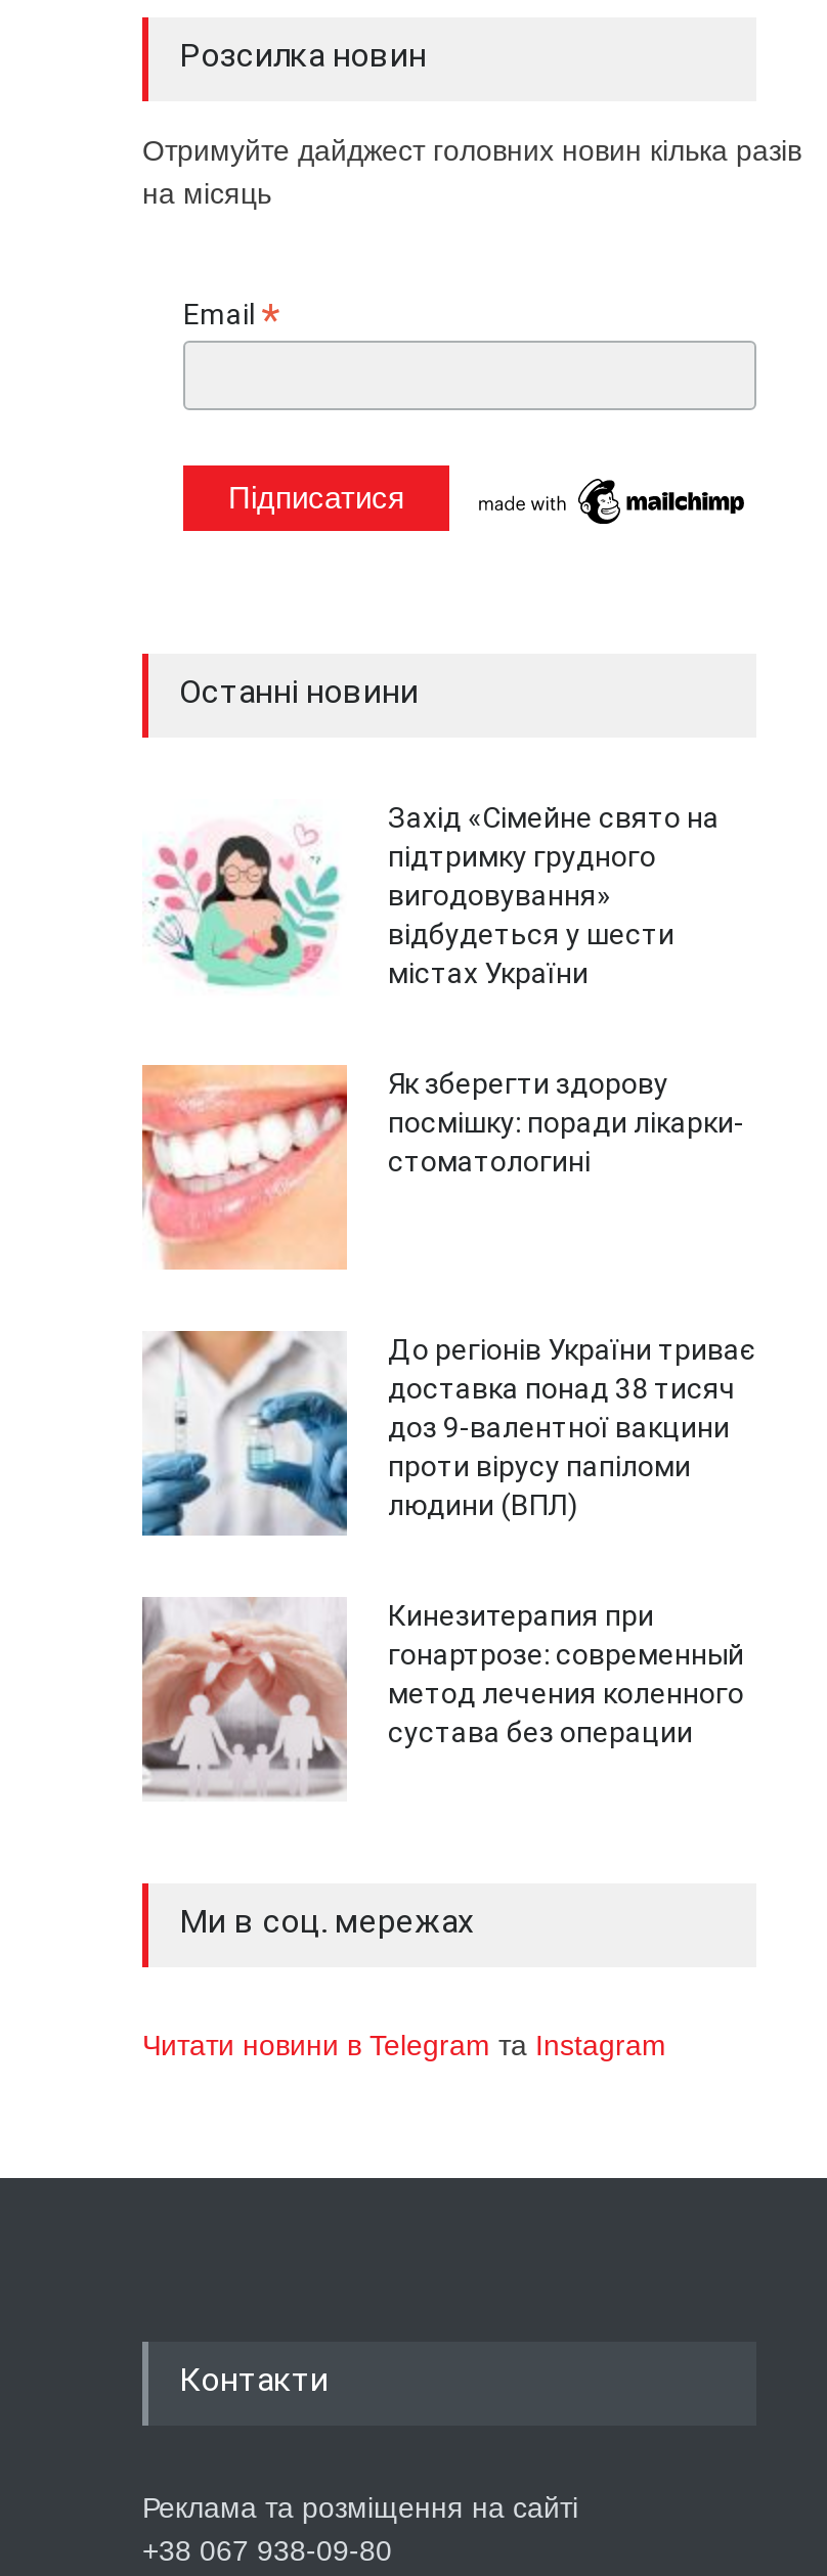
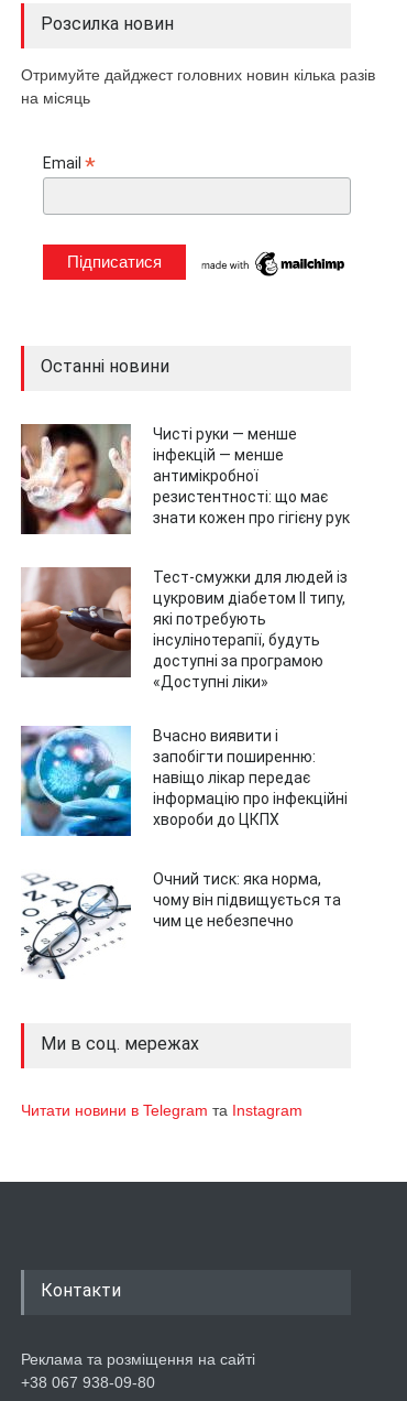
- [image]
- Захід «Сімейне свято на
- підтримку грудного
- вигодовування»
- відбудеться у шести
- містах України
+ [image]
+ Чисті руки — менше
+ інфекцій — менше
+ антимікробної
+ резистентності: що має
+ знати кожен про гігієну рук

- [image]
- Як зберегти здорову
- посмішку: поради лікарки-
- стоматологині
+ [image]
+ Тест-смужки для людей із
+ цукровим діабетом ІІ типу,
+ які потребують
+ інсулінотерапії, будуть
+ доступні за програмою
+ «Доступні ліки»

- [image]
- До регіонів України триває
- доставка понад 38 тисяч
- доз 9-валентної вакцини
- проти вірусу папіломи
- людини (ВПЛ)
+ [image]
+ Вчасно виявити і
+ запобігти поширенню:
+ навіщо лікар передає
+ інформацію про інфекційні
+ хвороби до ЦКПХ

- [image]
- Кинезитерапия при
- гонартрозе: современный
- метод лечения коленного
- сустава без операции
+ [image]
+ Очний тиск: яка норма,
+ чому він підвищується та
+ чим це небезпечно
